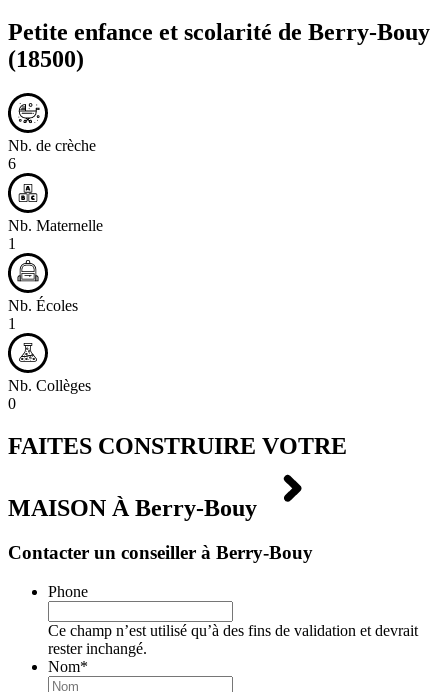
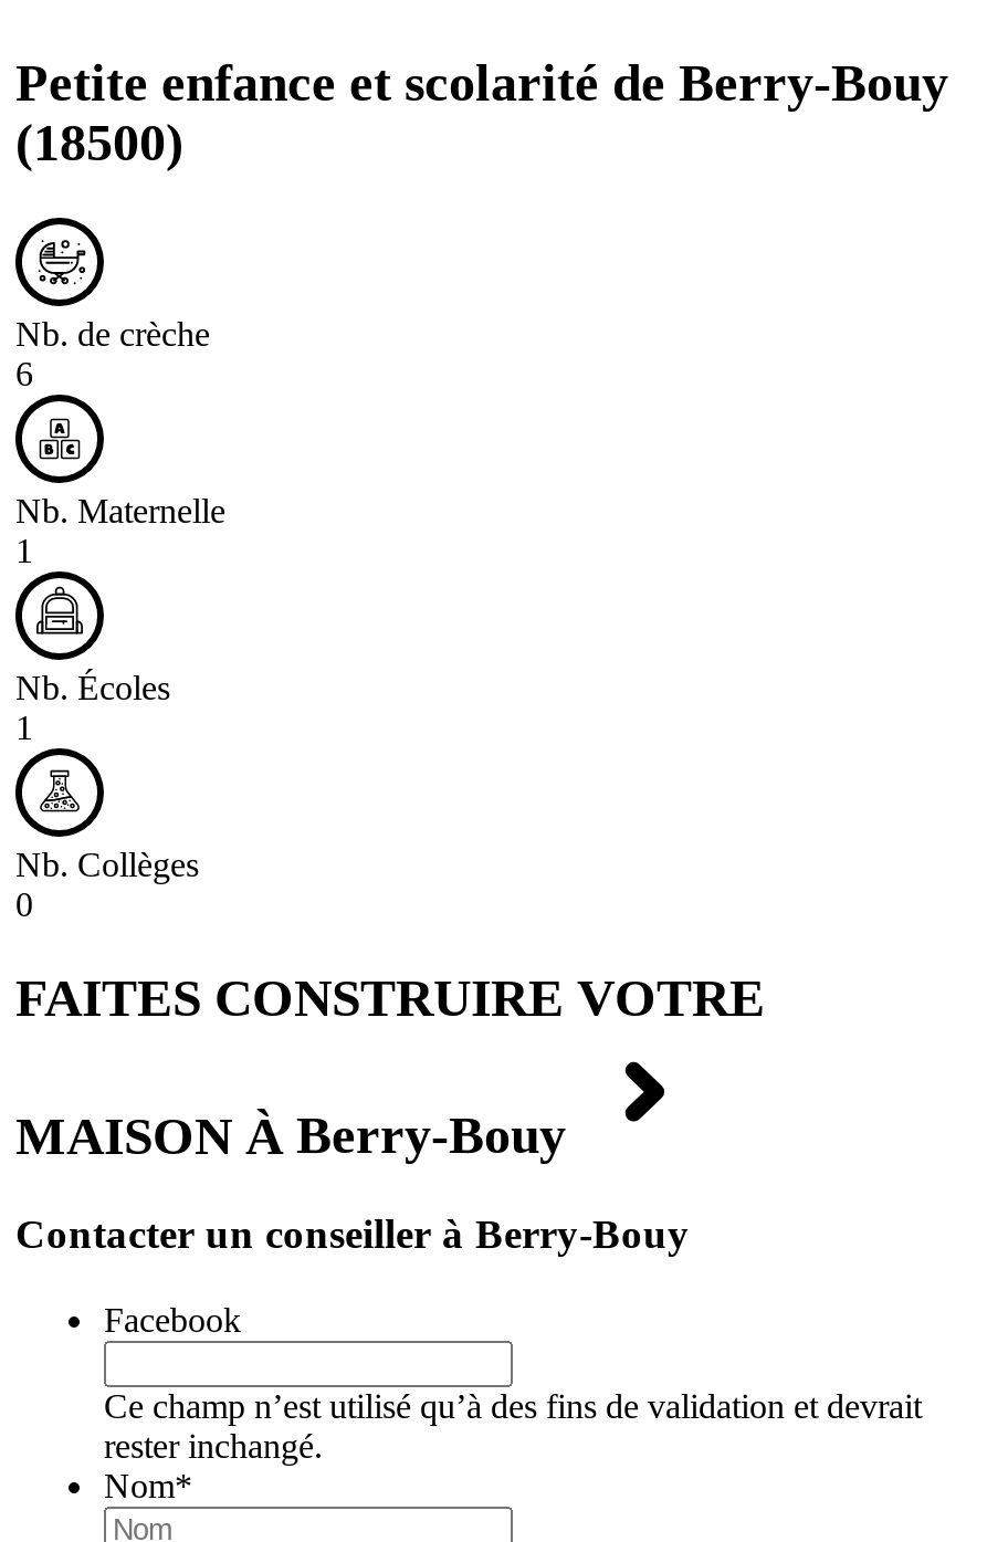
- Phone
+ Facebook
